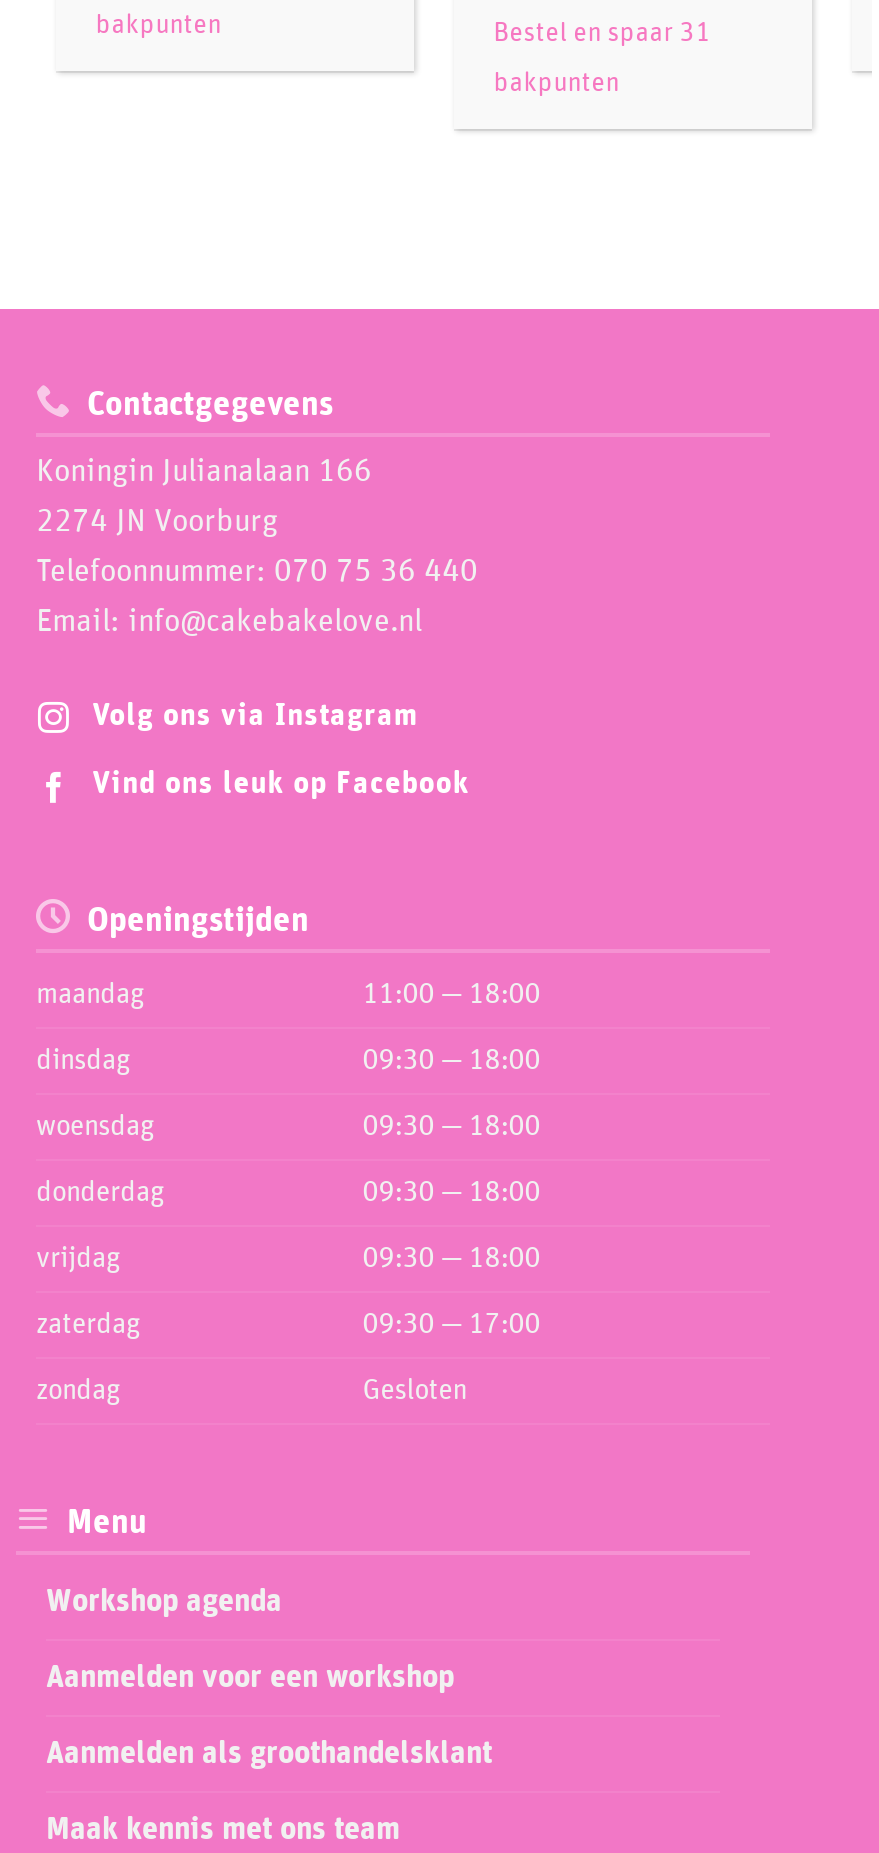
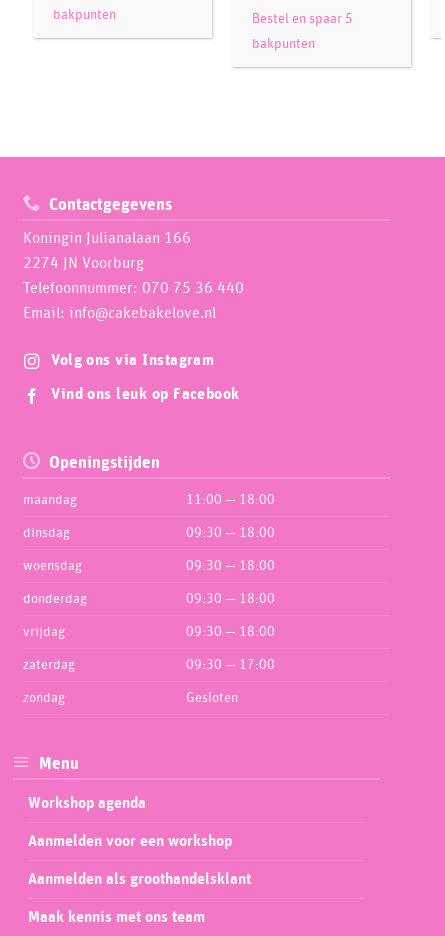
- Bestel en spaar 31
+ Bestel en spaar 5
